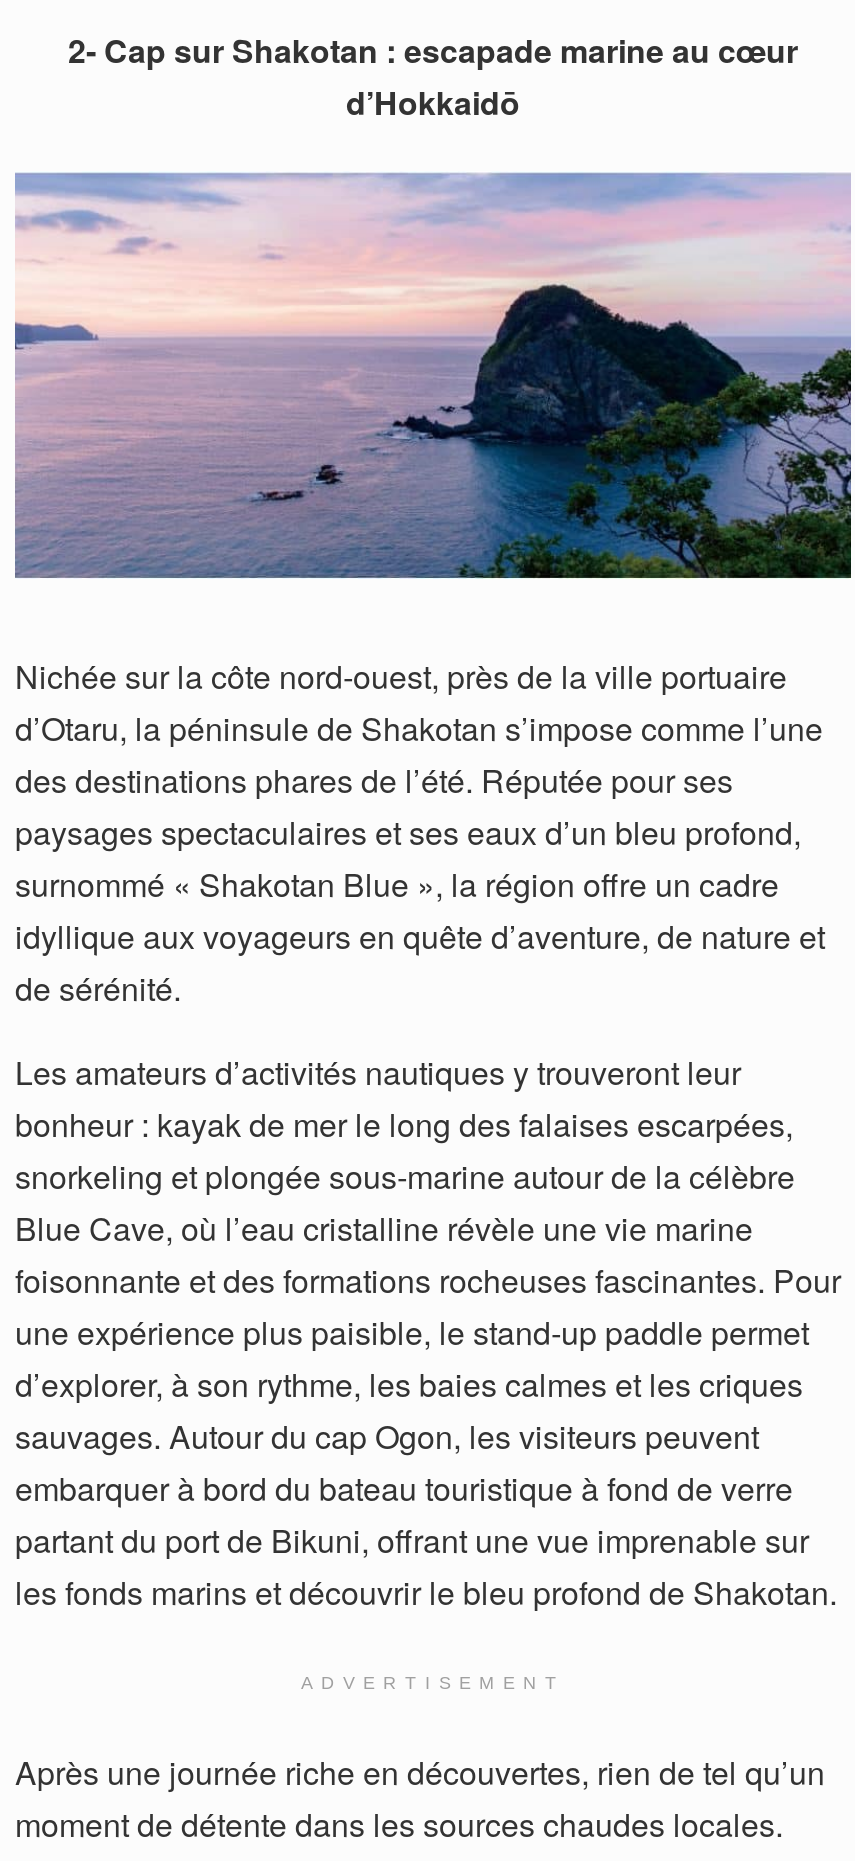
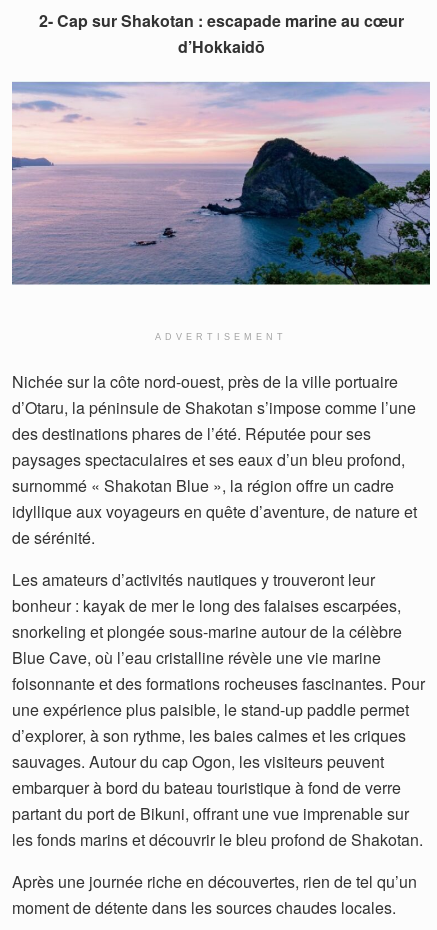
moved down: Nichée sur la côte nord-ouest, près de la ville portuaire | d’Otaru, la péninsule de Shakotan s’impose comme l’une | des destinations phares de l’été. Réputée pour ses | ... | partant du port de Bikuni, offrant une vue imprenable sur | les fonds marins et découvrir le bleu profond de Shakotan.

moved up: ADVERTISEMENT
